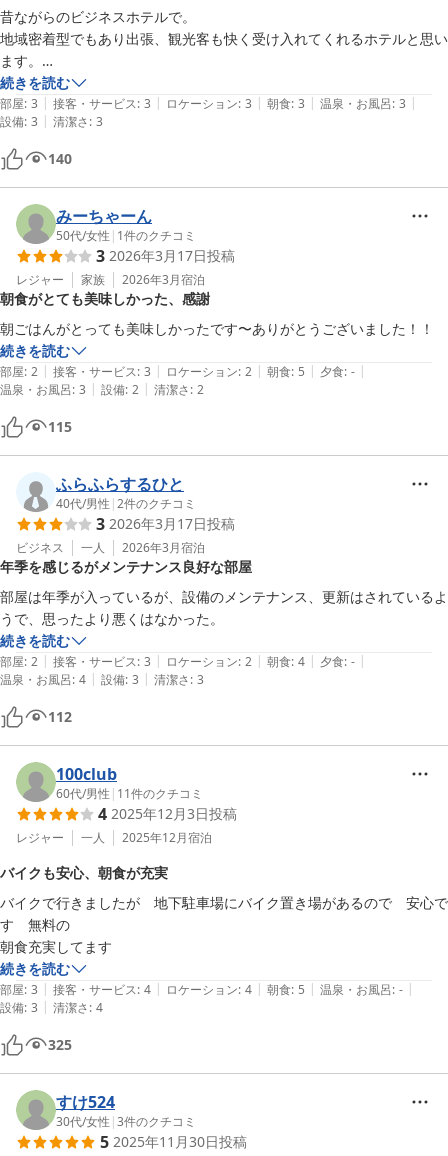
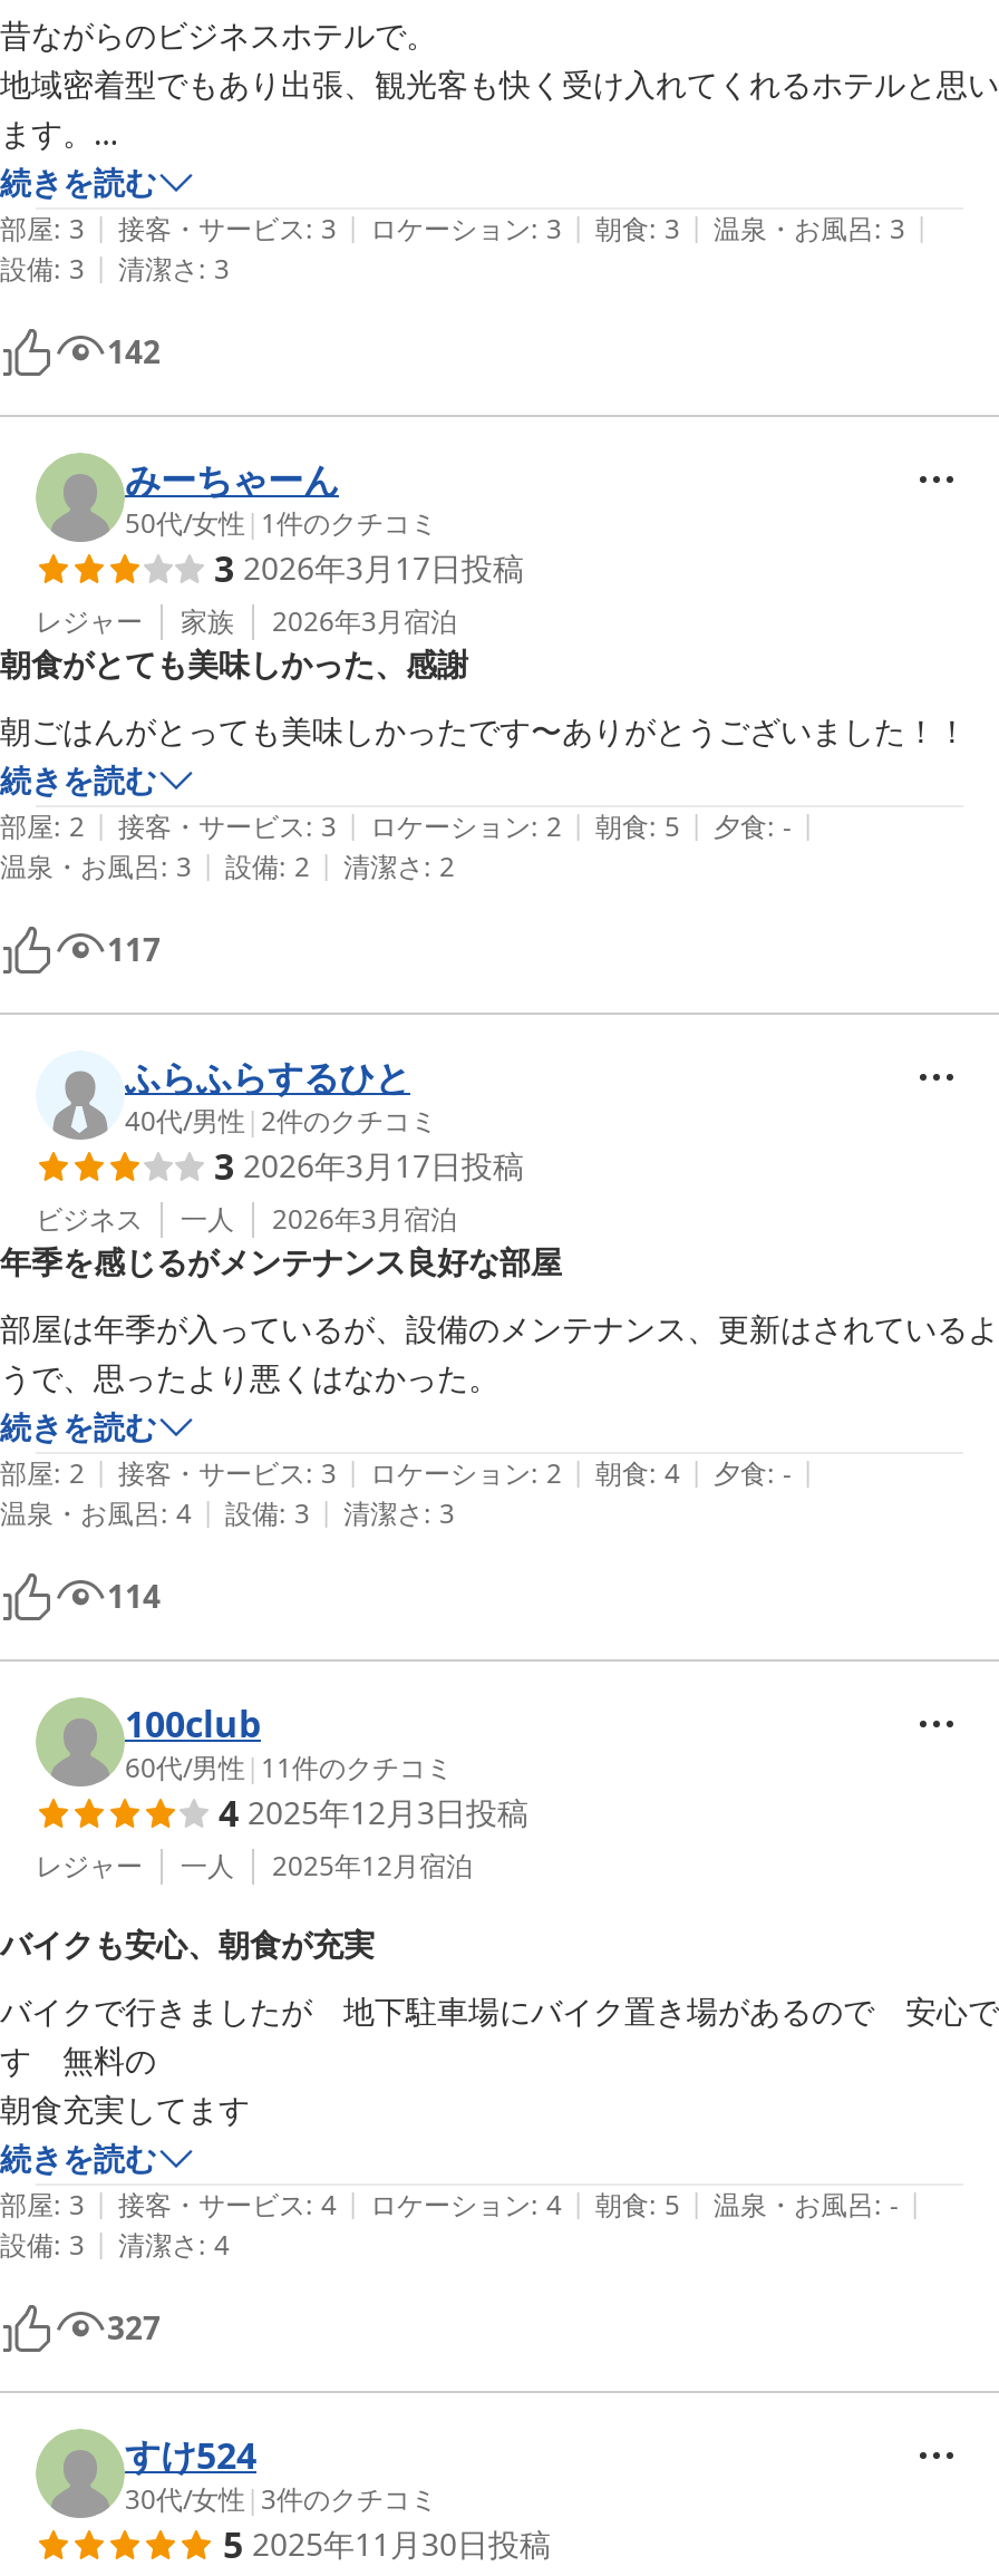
- 140
+ 142

- 115
+ 117

- 112
+ 114

- 325
+ 327
